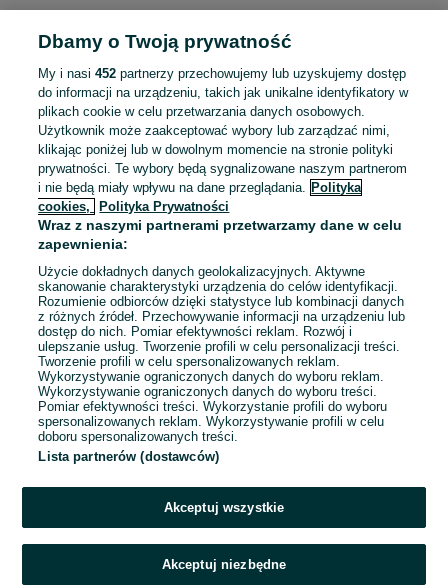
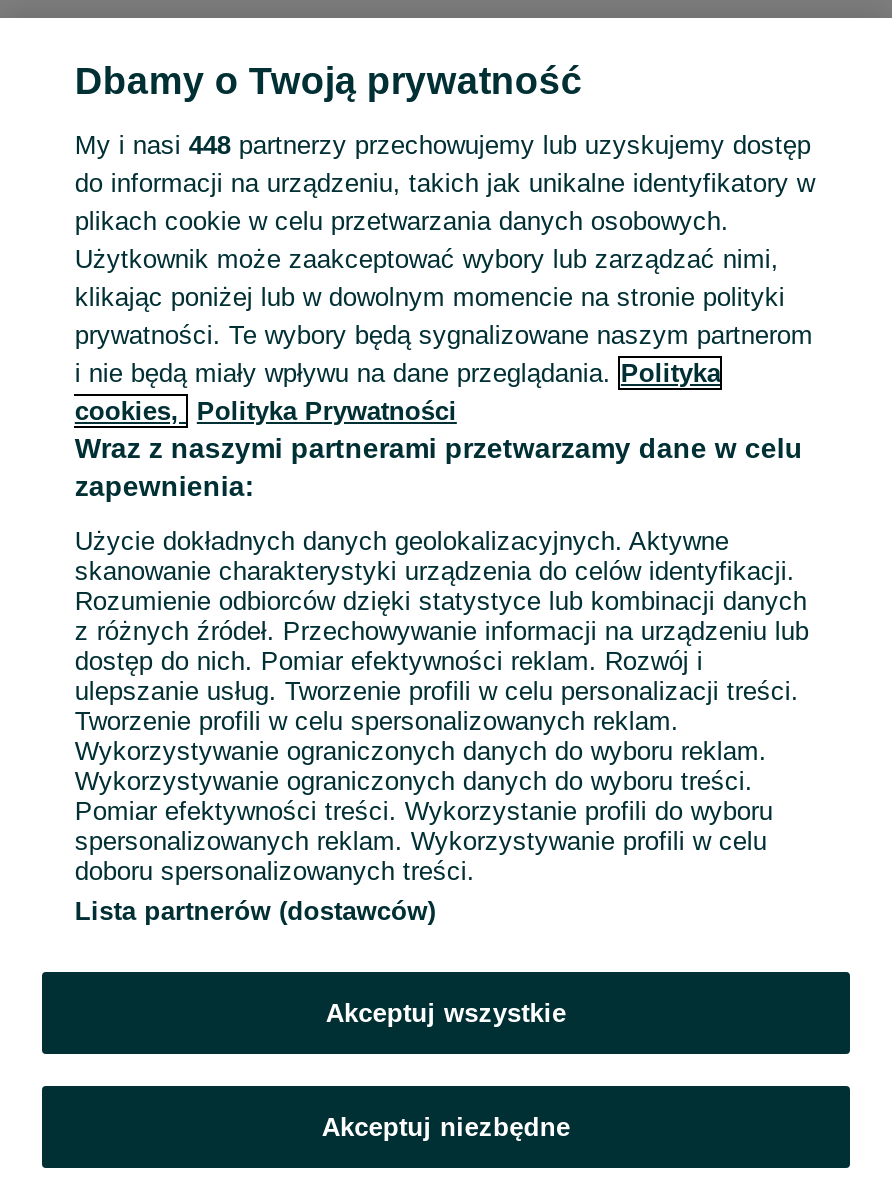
- My i nasi 452 partnerzy przechowujemy lub uzyskujemy dostęp
+ My i nasi 448 partnerzy przechowujemy lub uzyskujemy dostęp
